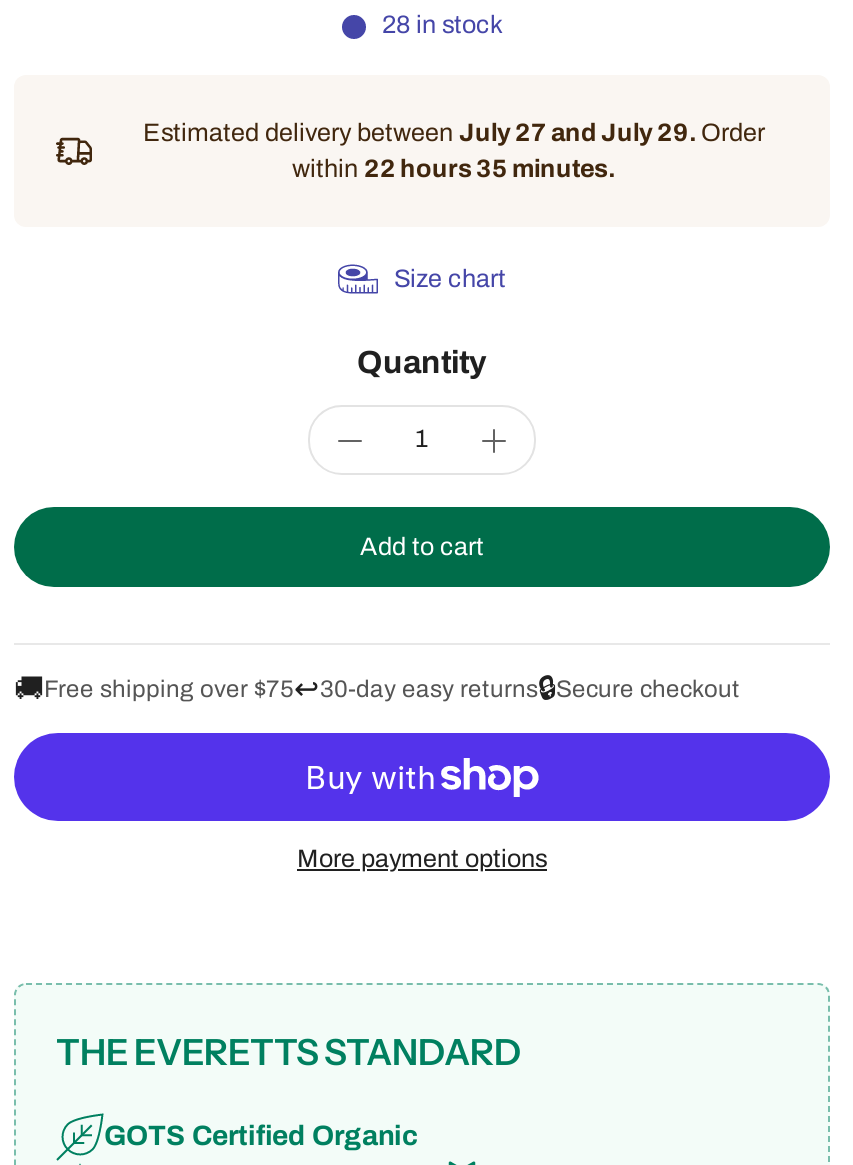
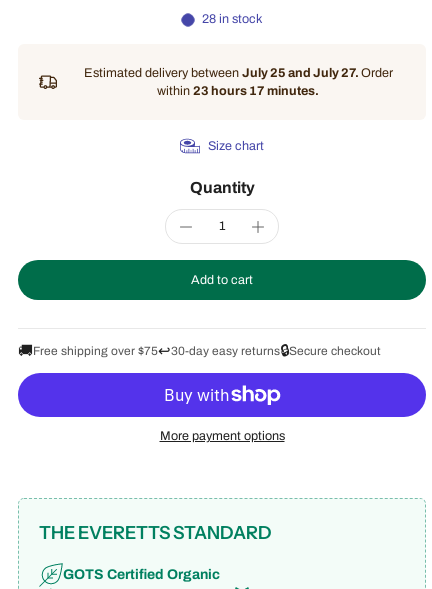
- Estimated delivery between July 27 and July 29. Order
+ Estimated delivery between July 25 and July 27. Order

- within 22 hours 35 minutes.
+ within 23 hours 17 minutes.
